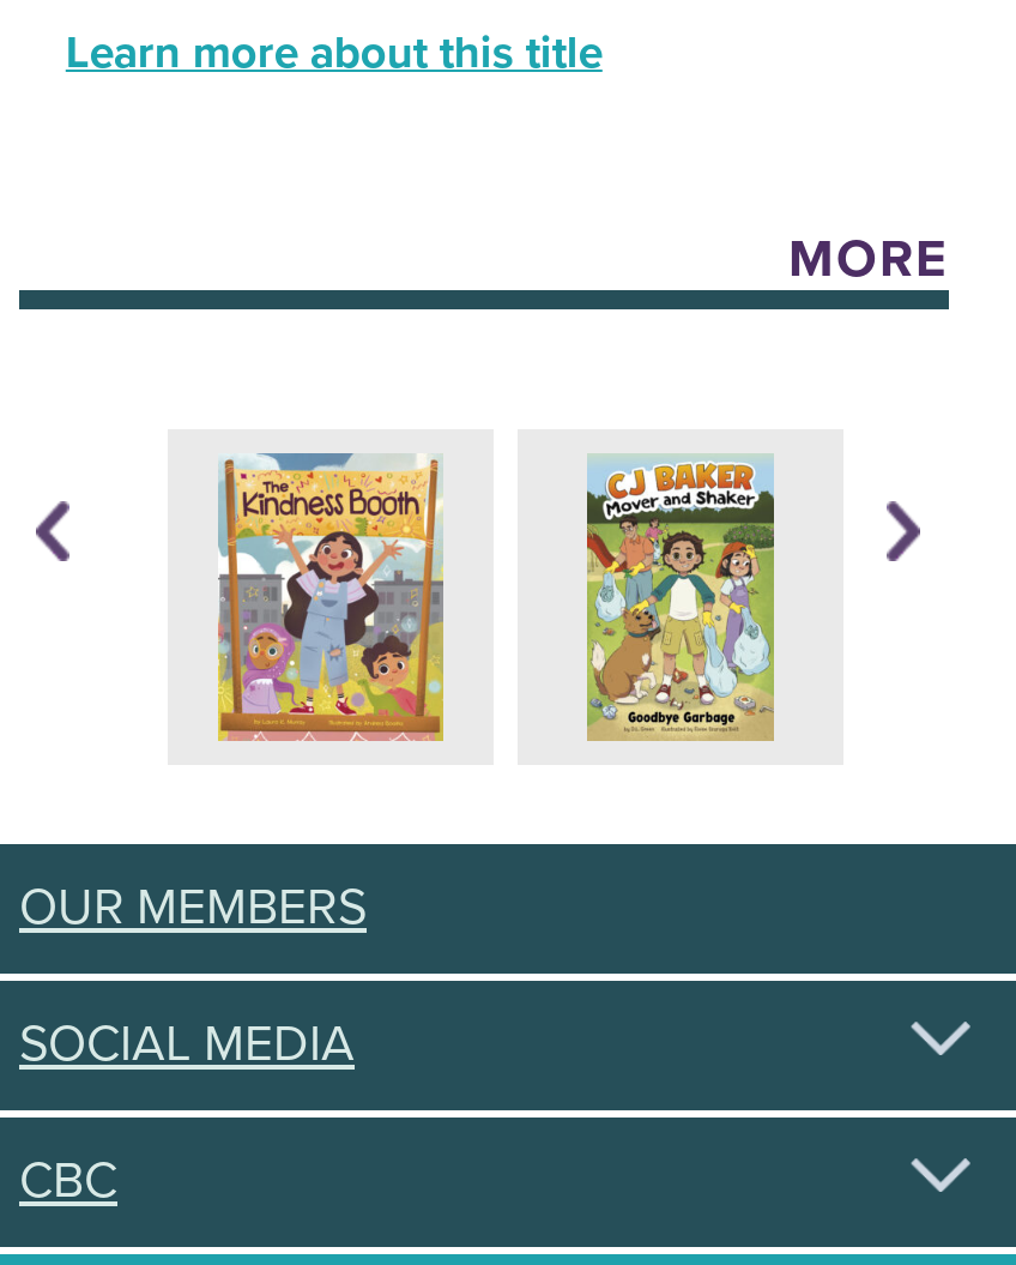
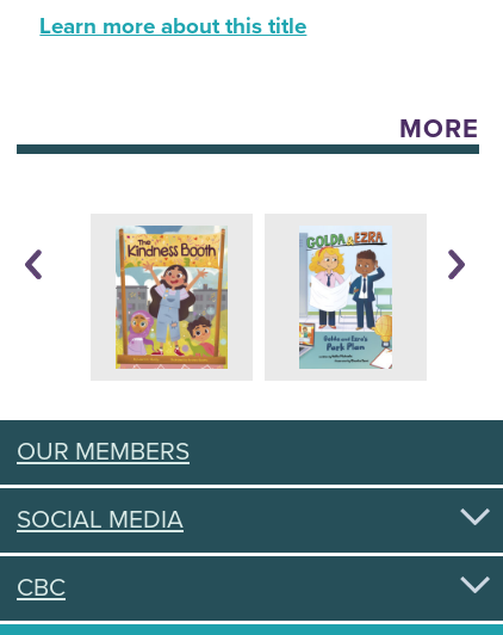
- [image]
+ [image]
